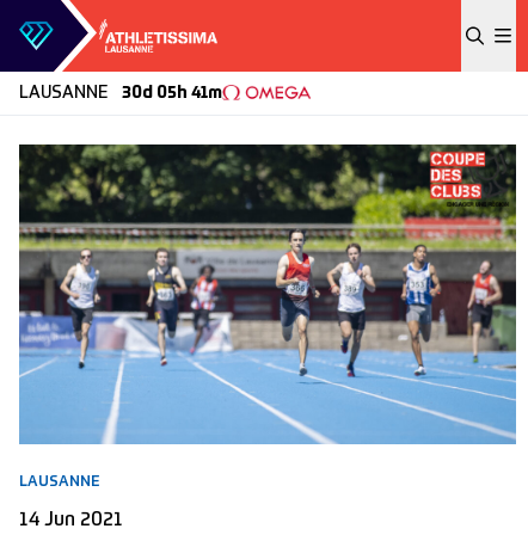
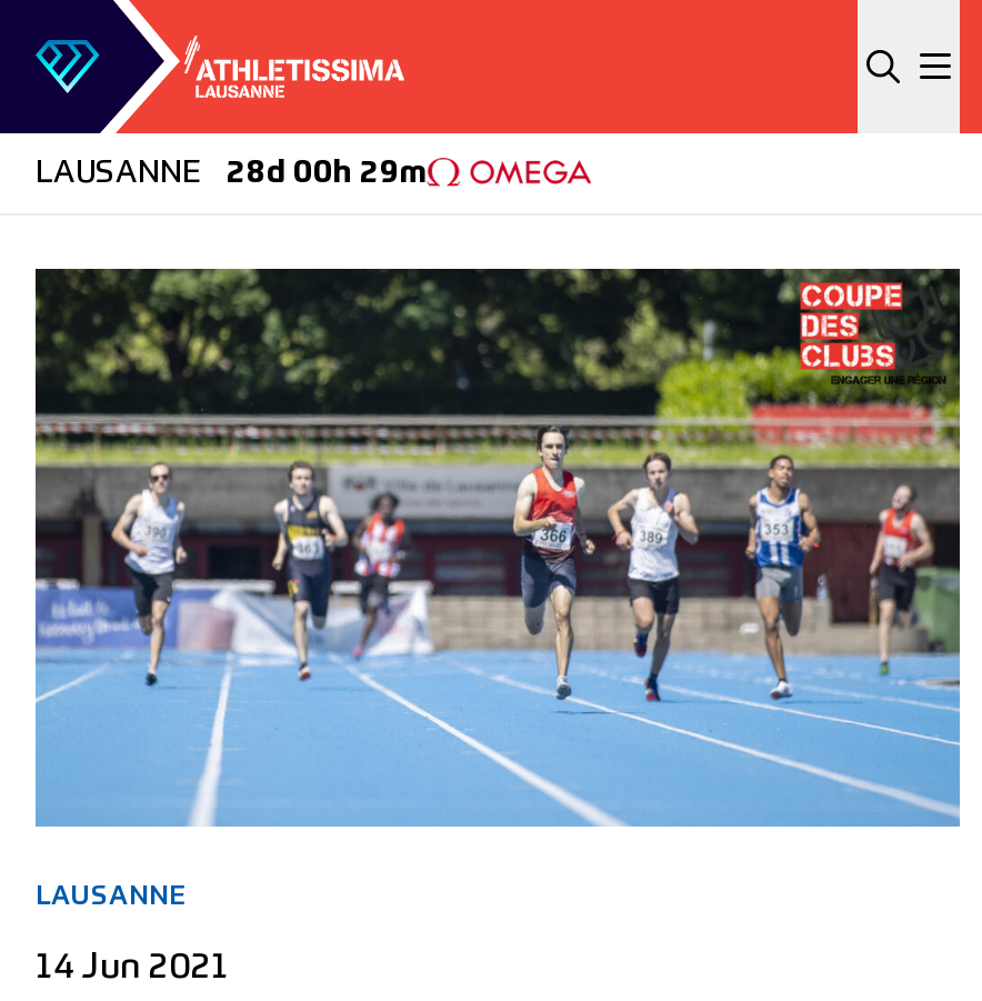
- LAUSANNE 30d 05h 41m
+ LAUSANNE 28d 00h 29m
